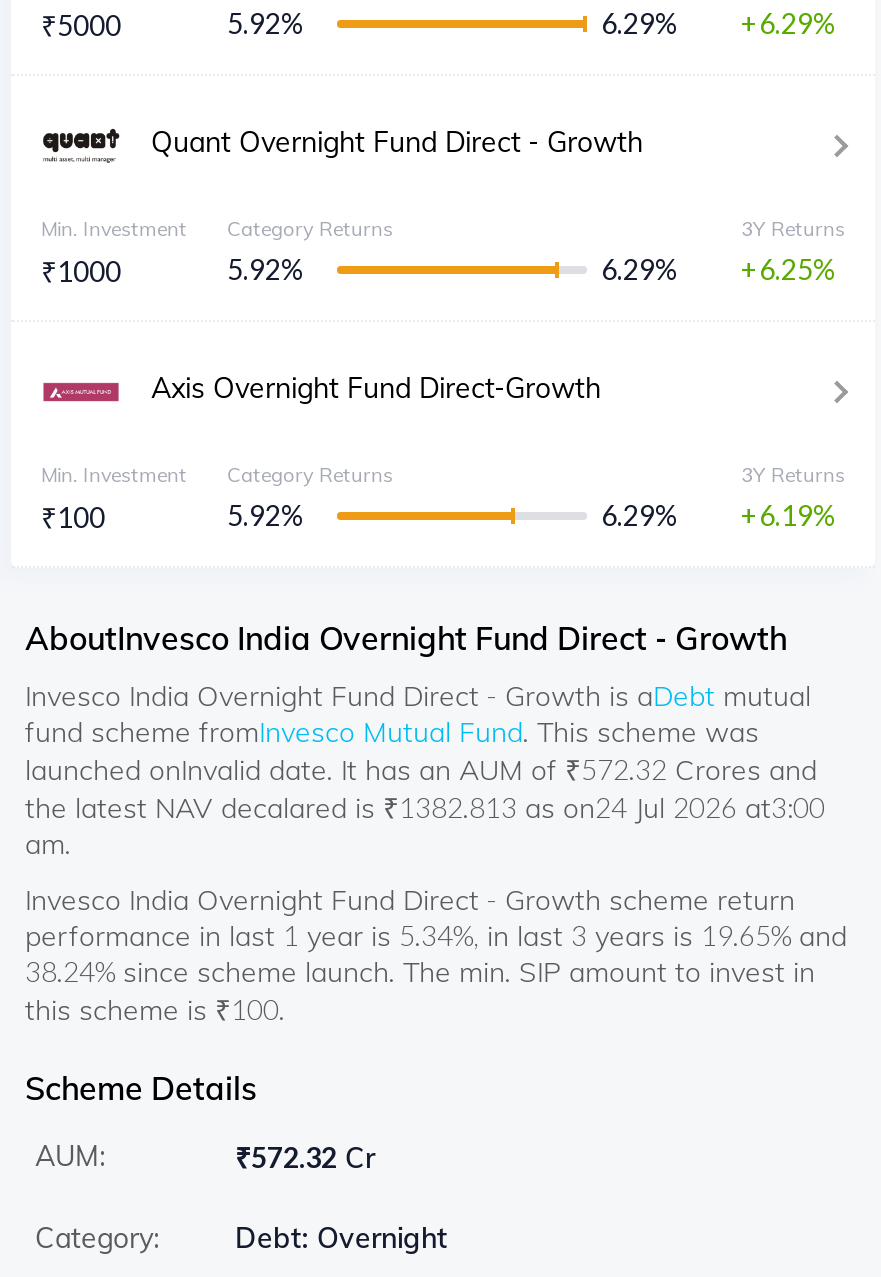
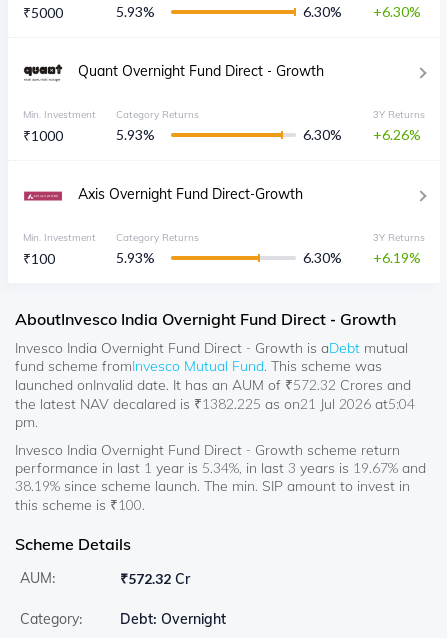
- 5.92%
+ 5.93%

- 6.29%
+ 6.30%

- 6.29
+ 6.30

- 5.92%
+ 5.93%

- 6.29%
+ 6.30%

- 6.25
+ 6.26

- 5.92%
+ 5.93%

- 6.29%
+ 6.30%

- the latest NAV decalared is ₹1382.813 as on24 Jul 2026 at3:00
- am.
+ the latest NAV decalared is ₹1382.225 as on21 Jul 2026 at5:04
+ pm.

- performance in last 1 year is 5.34%, in last 3 years is 19.65% and
+ performance in last 1 year is 5.34%, in last 3 years is 19.67% and

- 38.24% since scheme launch. The min. SIP amount to invest in
+ 38.19% since scheme launch. The min. SIP amount to invest in
